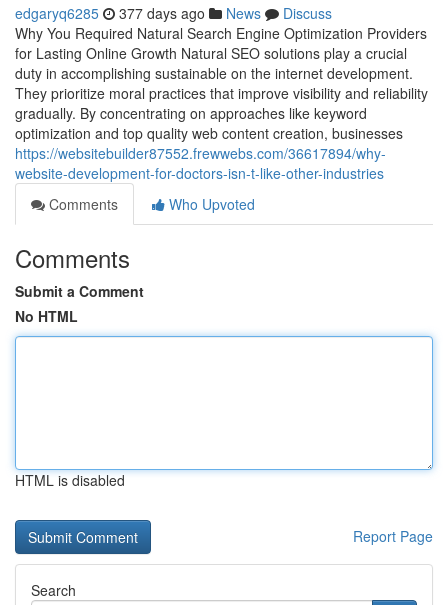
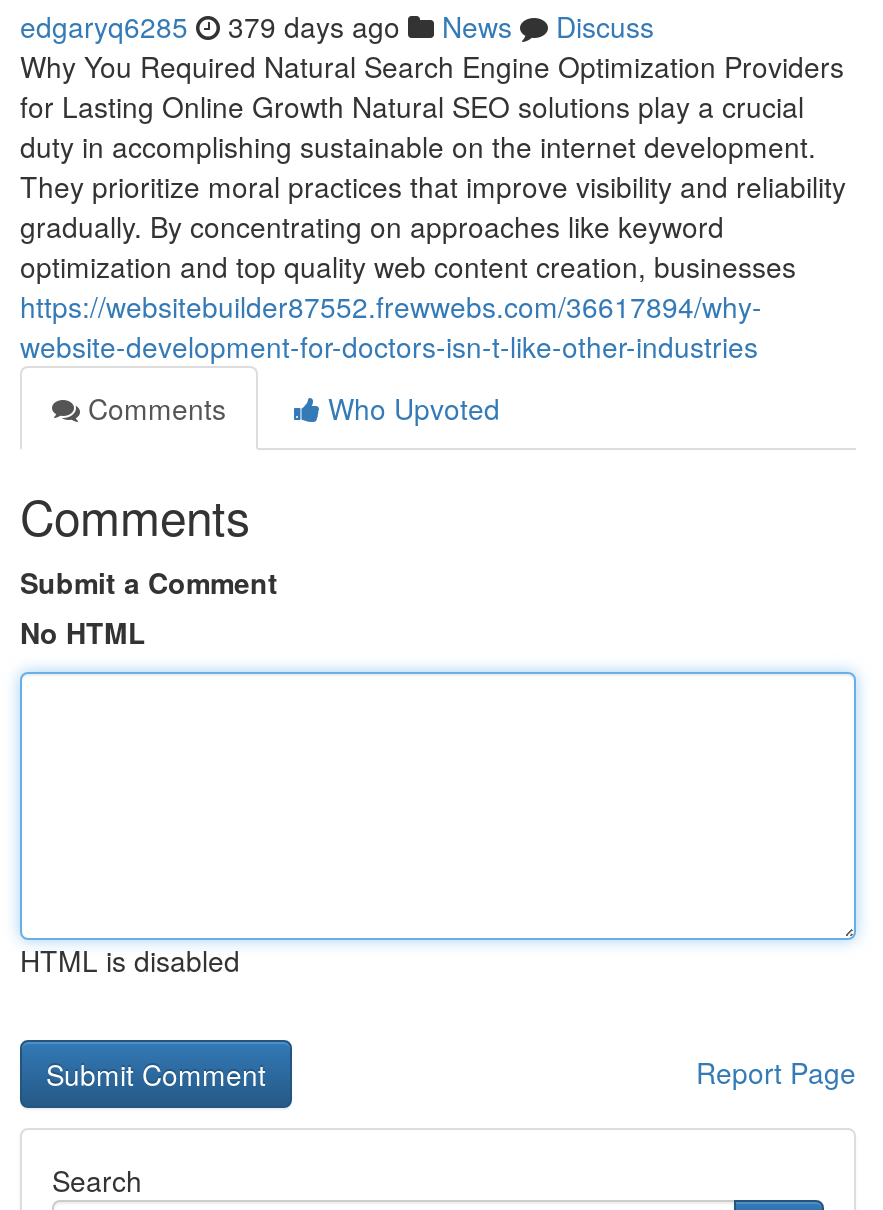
- edgaryq6285 377 days ago News Discuss
+ edgaryq6285 379 days ago News Discuss
